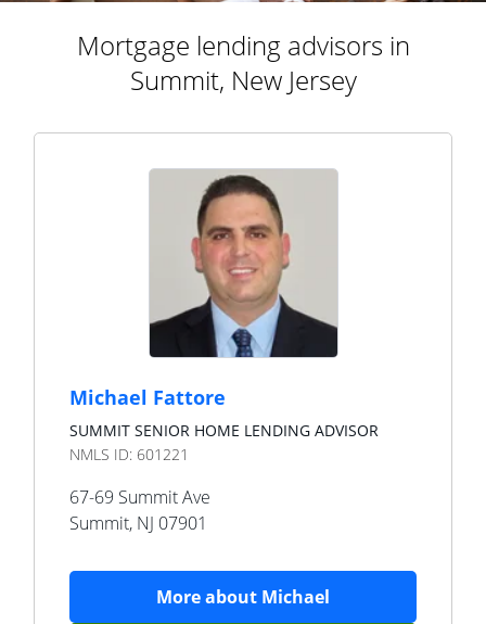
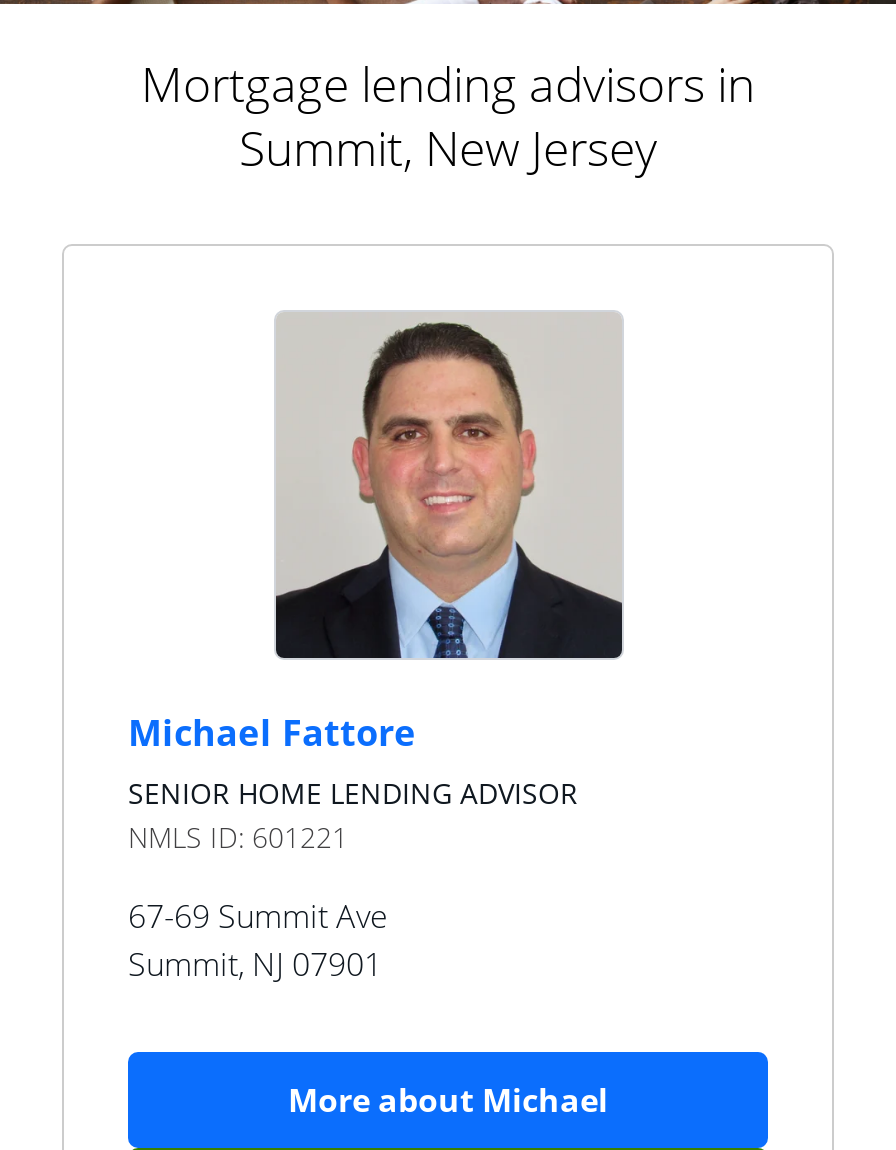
- SUMMIT SENIOR HOME LENDING ADVISOR
+ SENIOR HOME LENDING ADVISOR
